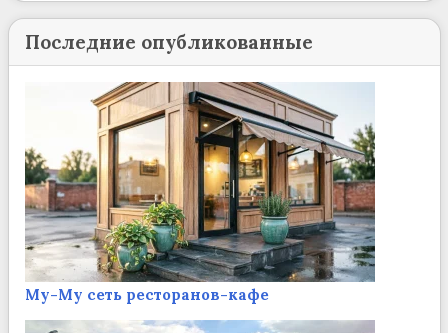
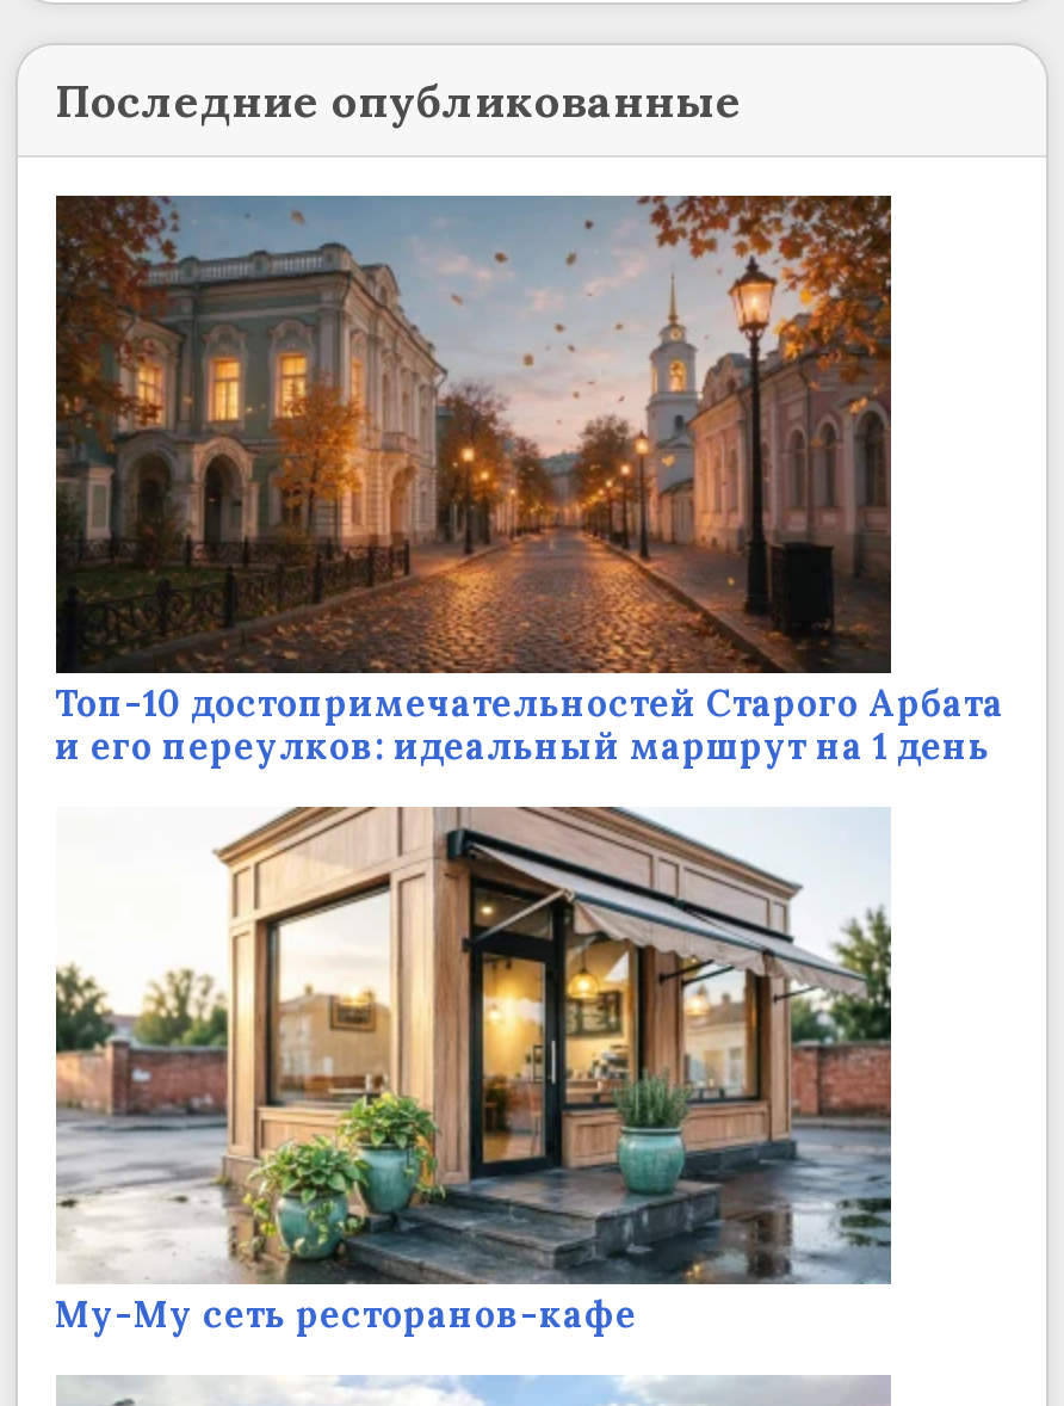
+ [image]
+ Топ-10 достопримечательностей Старого Арбата
+ и его переулков: идеальный маршрут на 1 день
